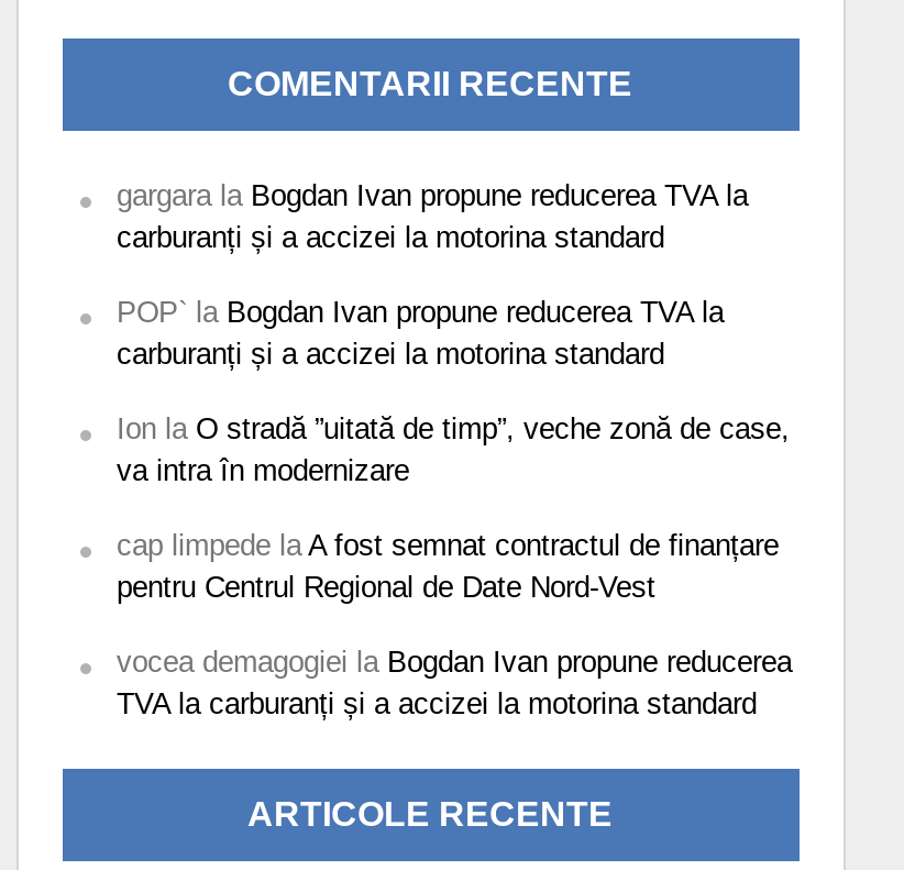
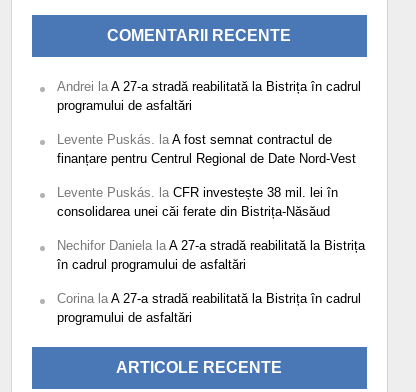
- gargara la Bogdan Ivan propune reducerea TVA la
- carburanți și a accizei la motorina standard
+ Andrei la A 27-a stradă reabilitată la Bistrița în cadrul
+ programului de asfaltări

- POP` la Bogdan Ivan propune reducerea TVA la
- carburanți și a accizei la motorina standard
+ Levente Puskás. la A fost semnat contractul de
+ finanțare pentru Centrul Regional de Date Nord-Vest

- Ion la O stradă ”uitată de timp”, veche zonă de case,
- va intra în modernizare
+ Levente Puskás. la CFR investește 38 mil. lei în
+ consolidarea unei căi ferate din Bistrița-Năsăud

- cap limpede laA fost semnat contractul de finanțare
- pentru Centrul Regional de Date Nord-Vest
+ Nechifor Daniela laA 27-a stradă reabilitată la Bistrița
+ în cadrul programului de asfaltări

- vocea demagogiei la Bogdan Ivan propune reducerea
- TVA la carburanți și a accizei la motorina standard
+ Corina la A 27-a stradă reabilitată la Bistrița în cadrul
+ programului de asfaltări
